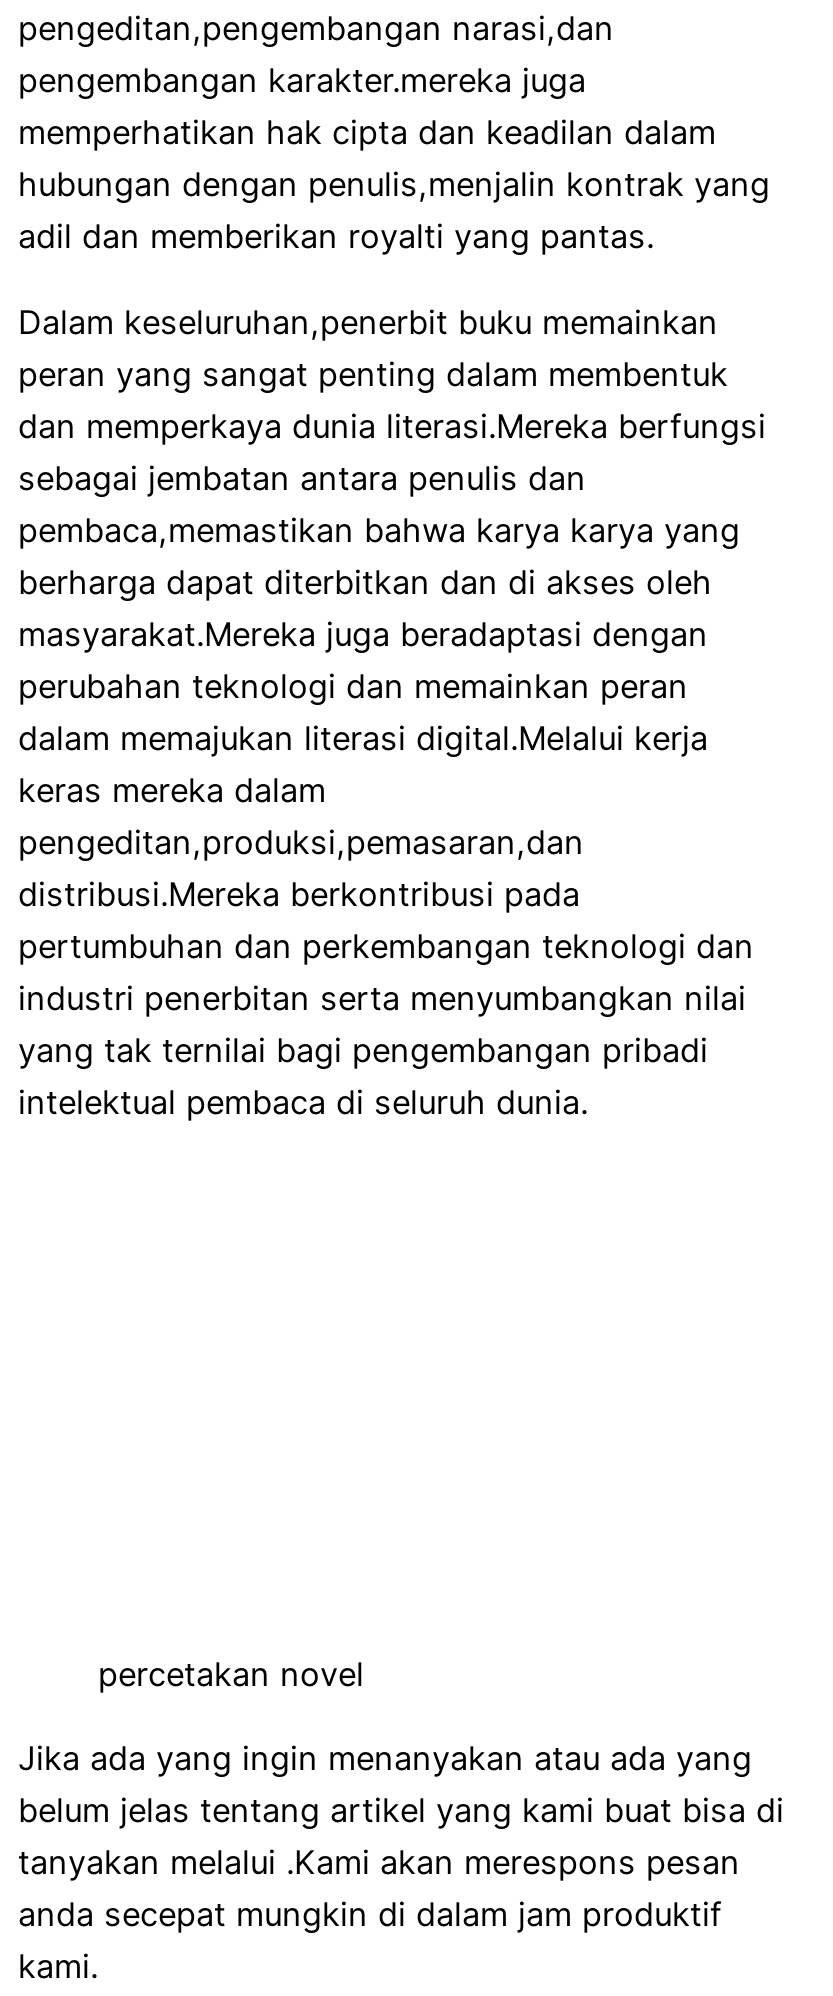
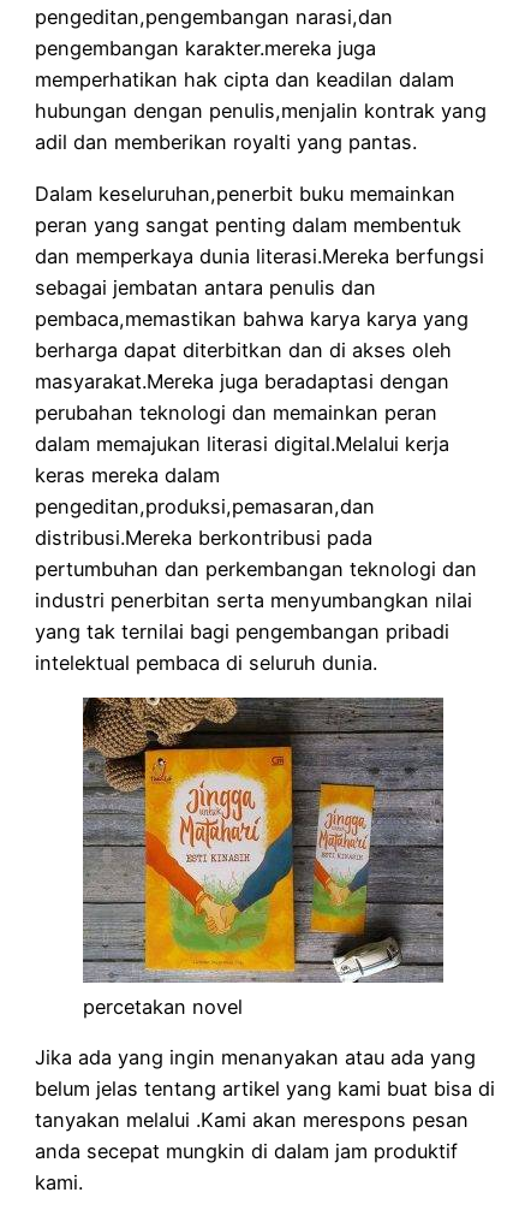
+ [image]
